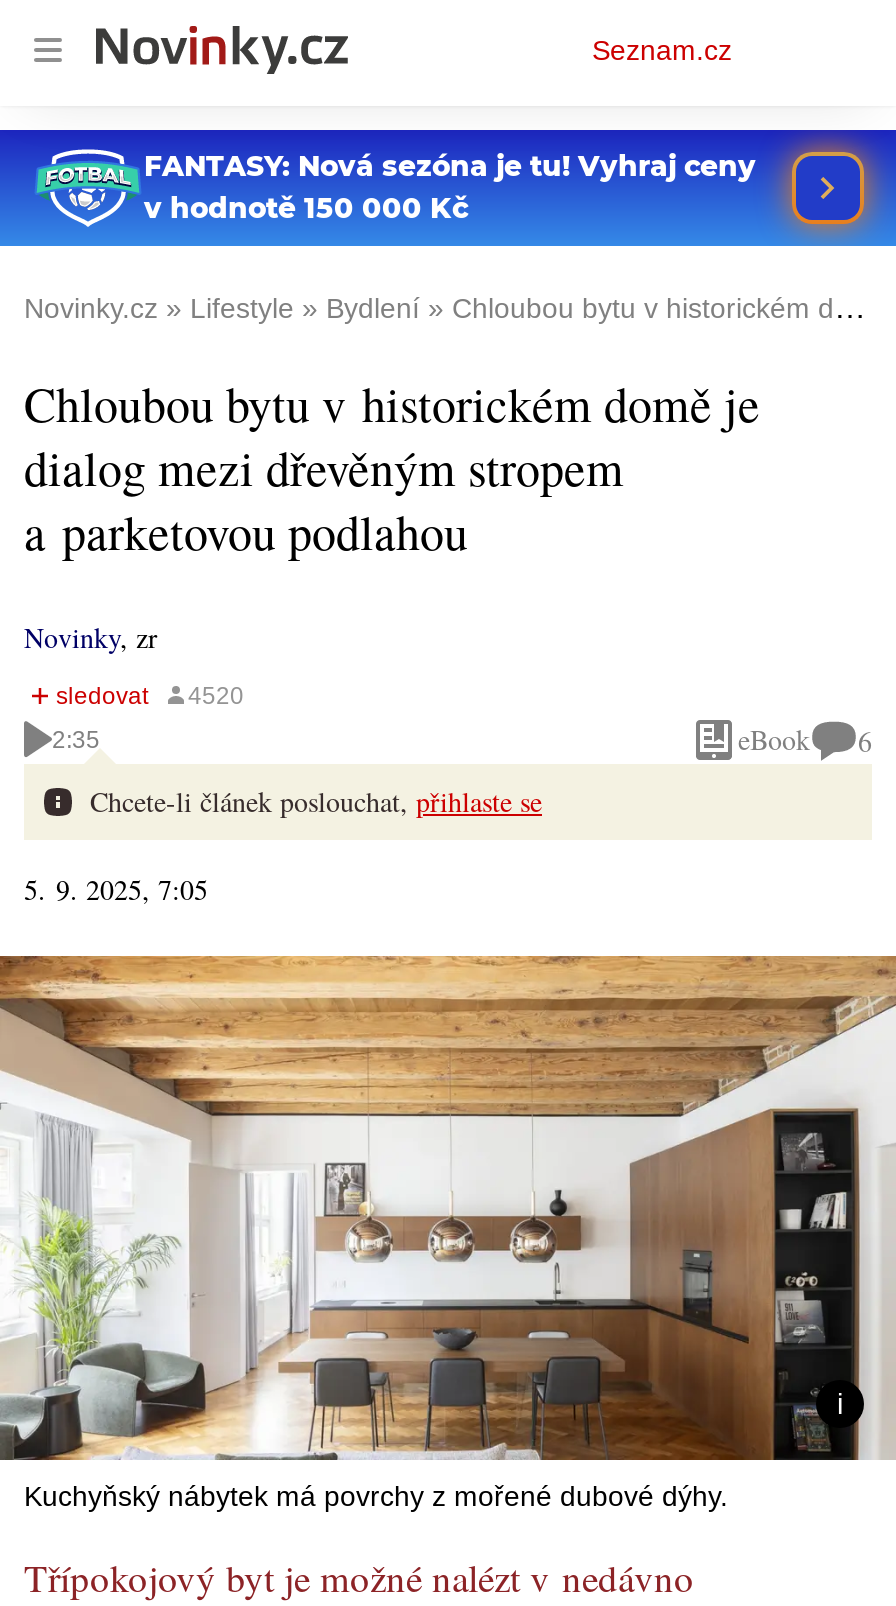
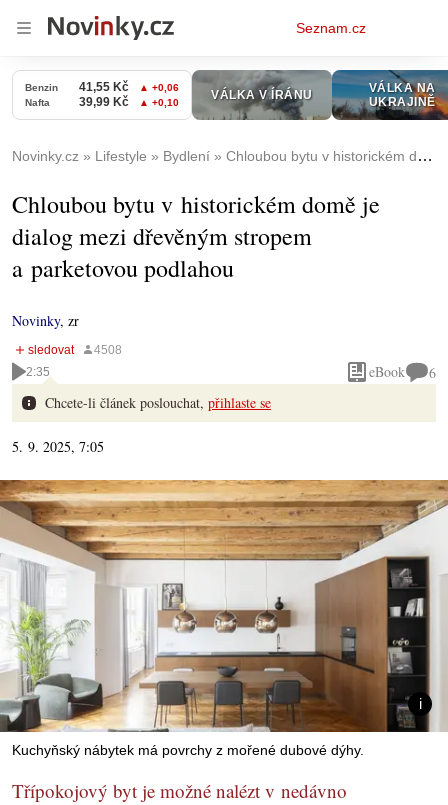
- [image]
+ [image]
